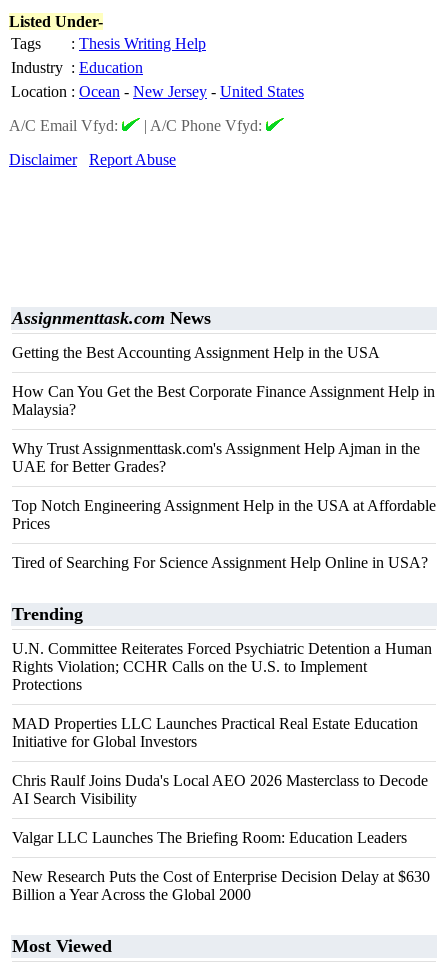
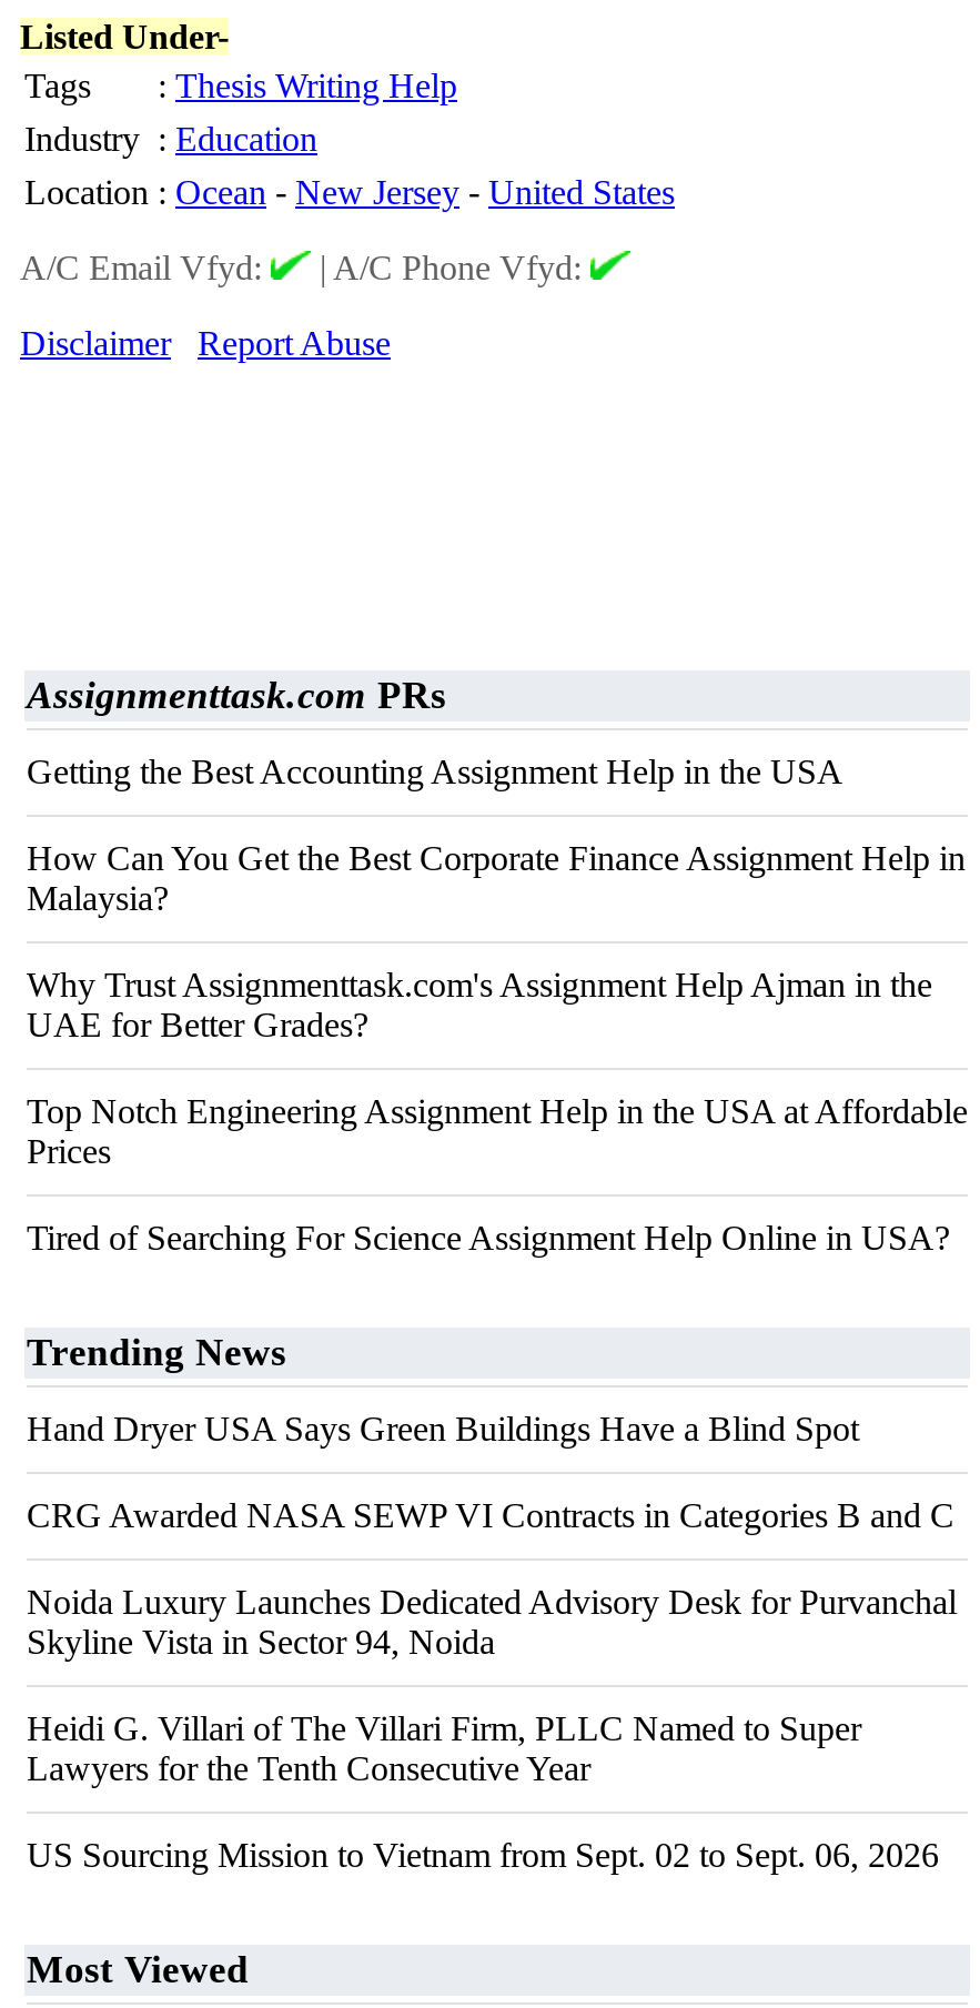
- Assignmenttask.com News
+ Assignmenttask.com PRs

- Trending
+ Trending News

- U.N. Committee Reiterates Forced Psychiatric Detention a Human
- Rights Violation; CCHR Calls on the U.S. to Implement
- Protections
+ Hand Dryer USA Says Green Buildings Have a Blind Spot

- MAD Properties LLC Launches Practical Real Estate Education
- Initiative for Global Investors
+ CRG Awarded NASA SEWP VI Contracts in Categories B and C

- Chris Raulf Joins Duda's Local AEO 2026 Masterclass to Decode
- AI Search Visibility
+ Noida Luxury Launches Dedicated Advisory Desk for Purvanchal
+ Skyline Vista in Sector 94, Noida

- Valgar LLC Launches The Briefing Room: Education Leaders
+ Heidi G. Villari of The Villari Firm, PLLC Named to Super
+ Lawyers for the Tenth Consecutive Year

- New Research Puts the Cost of Enterprise Decision Delay at $630
- Billion a Year Across the Global 2000
+ US Sourcing Mission to Vietnam from Sept. 02 to Sept. 06, 2026
